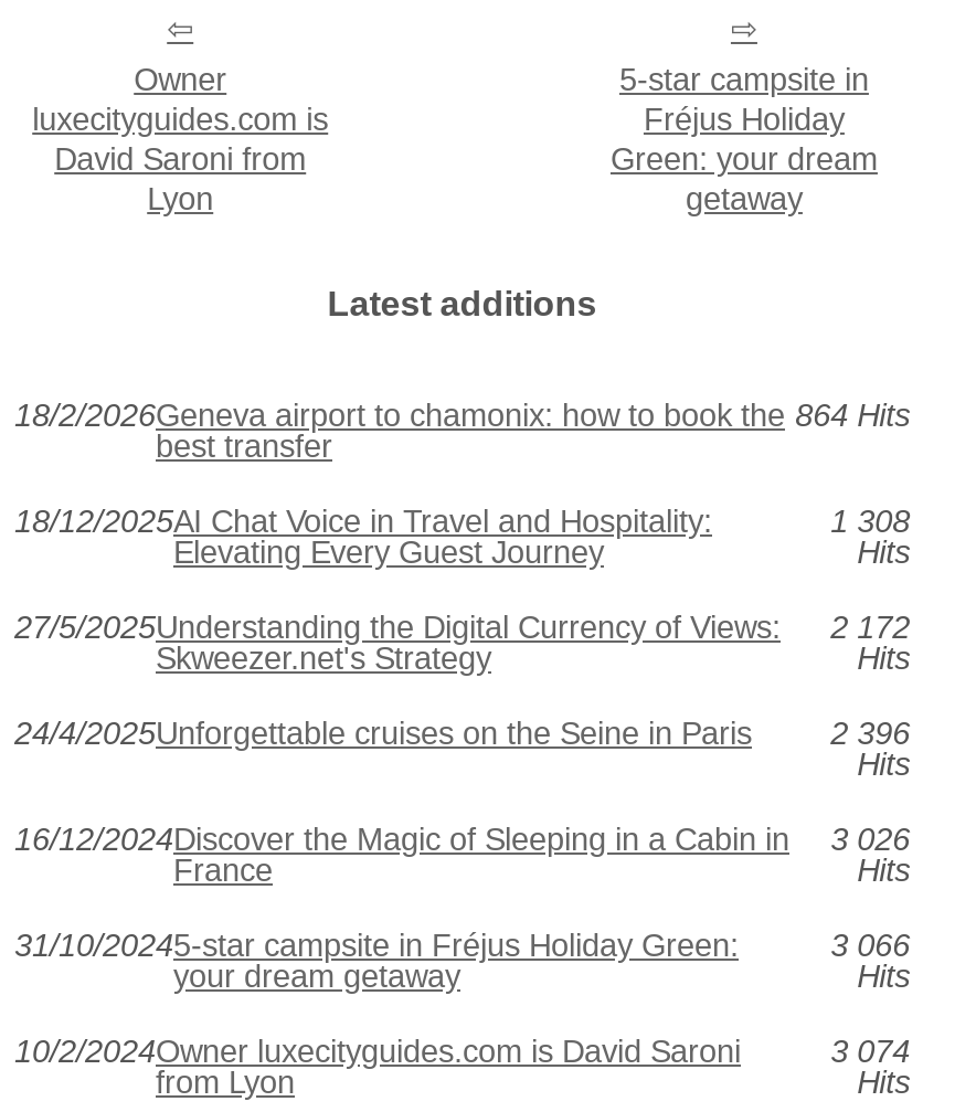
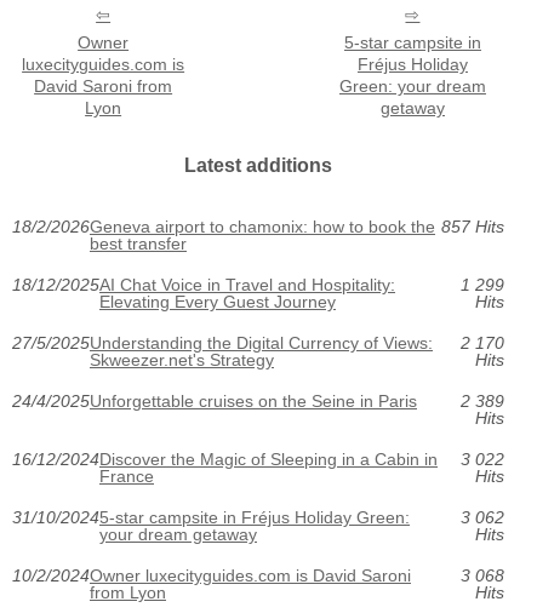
- 18/2/2026Geneva airport to chamonix: how to book the 864 Hits
+ 18/2/2026Geneva airport to chamonix: how to book the 857 Hits

- 1 308
+ 1 299

- 27/5/2025Understanding the Digital Currency of Views: 2 172
+ 27/5/2025Understanding the Digital Currency of Views: 2 170

- 2 396
+ 2 389

- 16/12/2024Discover the Magic of Sleeping in a Cabin in 3 026
+ 16/12/2024Discover the Magic of Sleeping in a Cabin in 3 022

- 3 066
+ 3 062

- 3 074
+ 3 068
